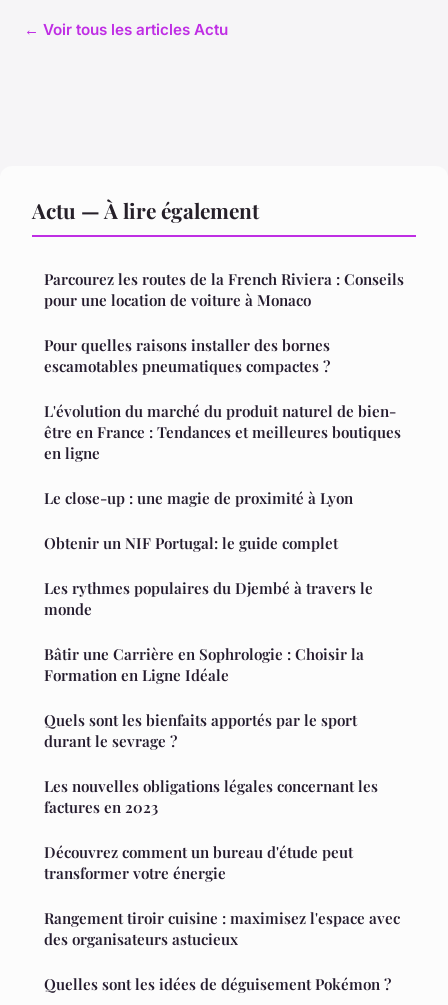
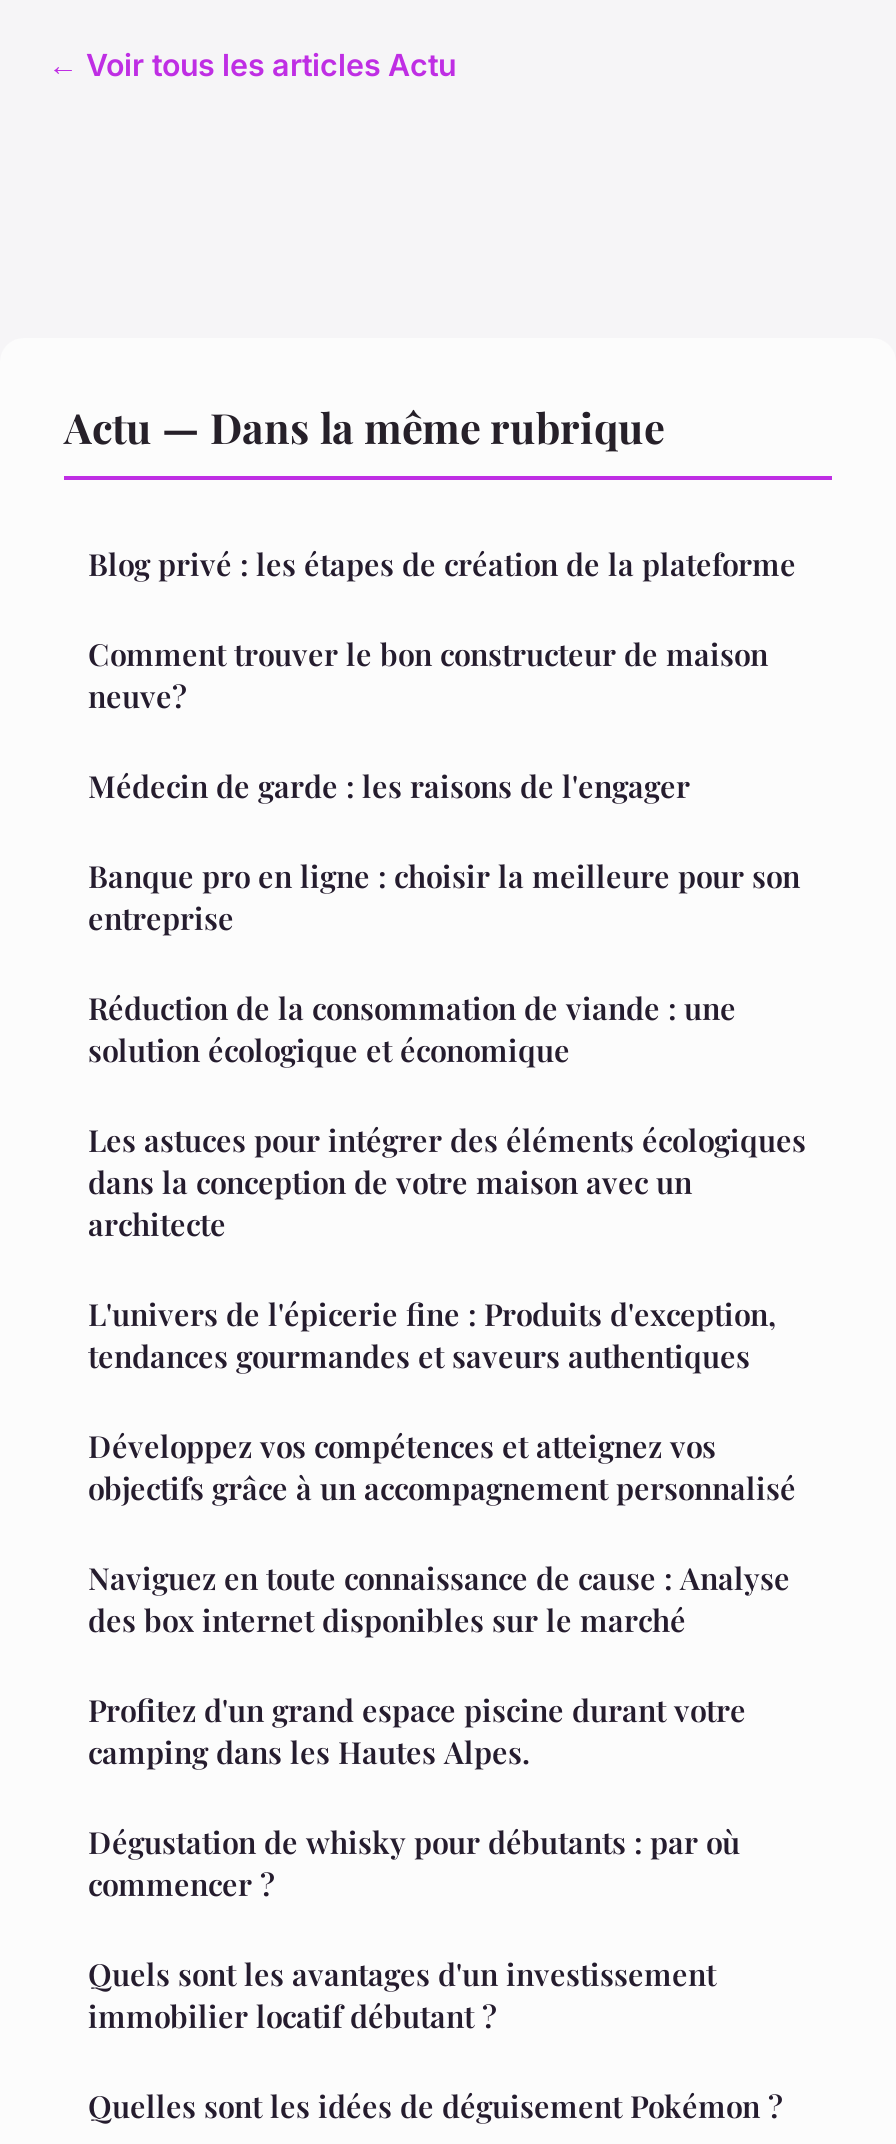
- Actu — À lire également
- Parcourez les routes de la French Riviera : Conseils
- pour une location de voiture à Monaco
- Pour quelles raisons installer des bornes
- escamotables pneumatiques compactes ?
- L'évolution du marché du produit naturel de bien-
- être en France : Tendances et meilleures boutiques
- en ligne
- Le close-up : une magie de proximité à Lyon
- Obtenir un NIF Portugal: le guide complet
- Les rythmes populaires du Djembé à travers le
- monde
- Bâtir une Carrière en Sophrologie : Choisir la
- Formation en Ligne Idéale
- Quels sont les bienfaits apportés par le sport
- durant le sevrage ?
- Les nouvelles obligations légales concernant les
- factures en 2023
- Découvrez comment un bureau d'étude peut
- transformer votre énergie
- Rangement tiroir cuisine : maximisez l'espace avec
- des organisateurs astucieux
+ Actu — Dans la même rubrique
+ Blog privé : les étapes de création de la plateforme
+ Comment trouver le bon constructeur de maison
+ neuve?
+ Médecin de garde : les raisons de l'engager
+ Banque pro en ligne : choisir la meilleure pour son
+ entreprise
+ Réduction de la consommation de viande : une
+ solution écologique et économique
+ Les astuces pour intégrer des éléments écologiques
+ dans la conception de votre maison avec un
+ architecte
+ L'univers de l'épicerie fine : Produits d'exception,
+ tendances gourmandes et saveurs authentiques
+ Développez vos compétences et atteignez vos
+ objectifs grâce à un accompagnement personnalisé
+ Naviguez en toute connaissance de cause : Analyse
+ des box internet disponibles sur le marché
+ Profitez d'un grand espace piscine durant votre
+ camping dans les Hautes Alpes.
+ Dégustation de whisky pour débutants : par où
+ commencer ?
+ Quels sont les avantages d'un investissement
+ immobilier locatif débutant ?
